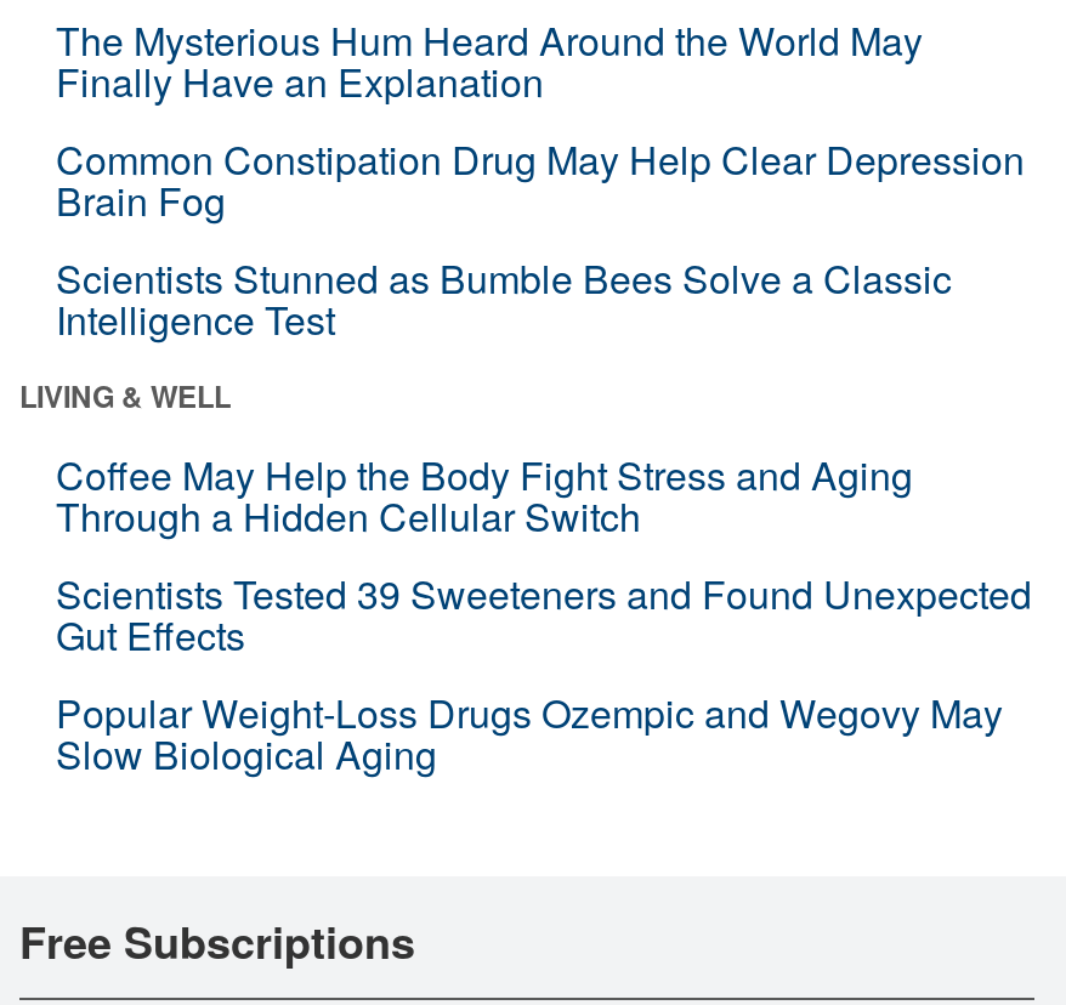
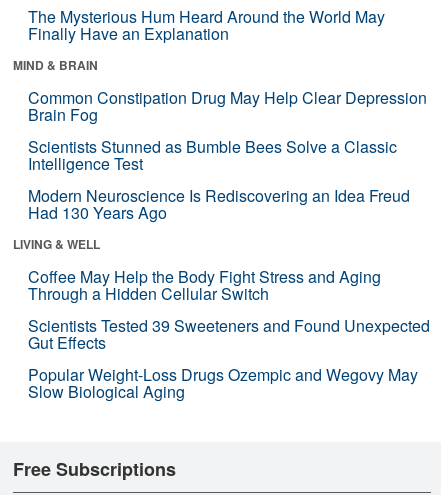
+ MIND & BRAIN

+ Modern Neuroscience Is Rediscovering an Idea Freud
+ Had 130 Years Ago
